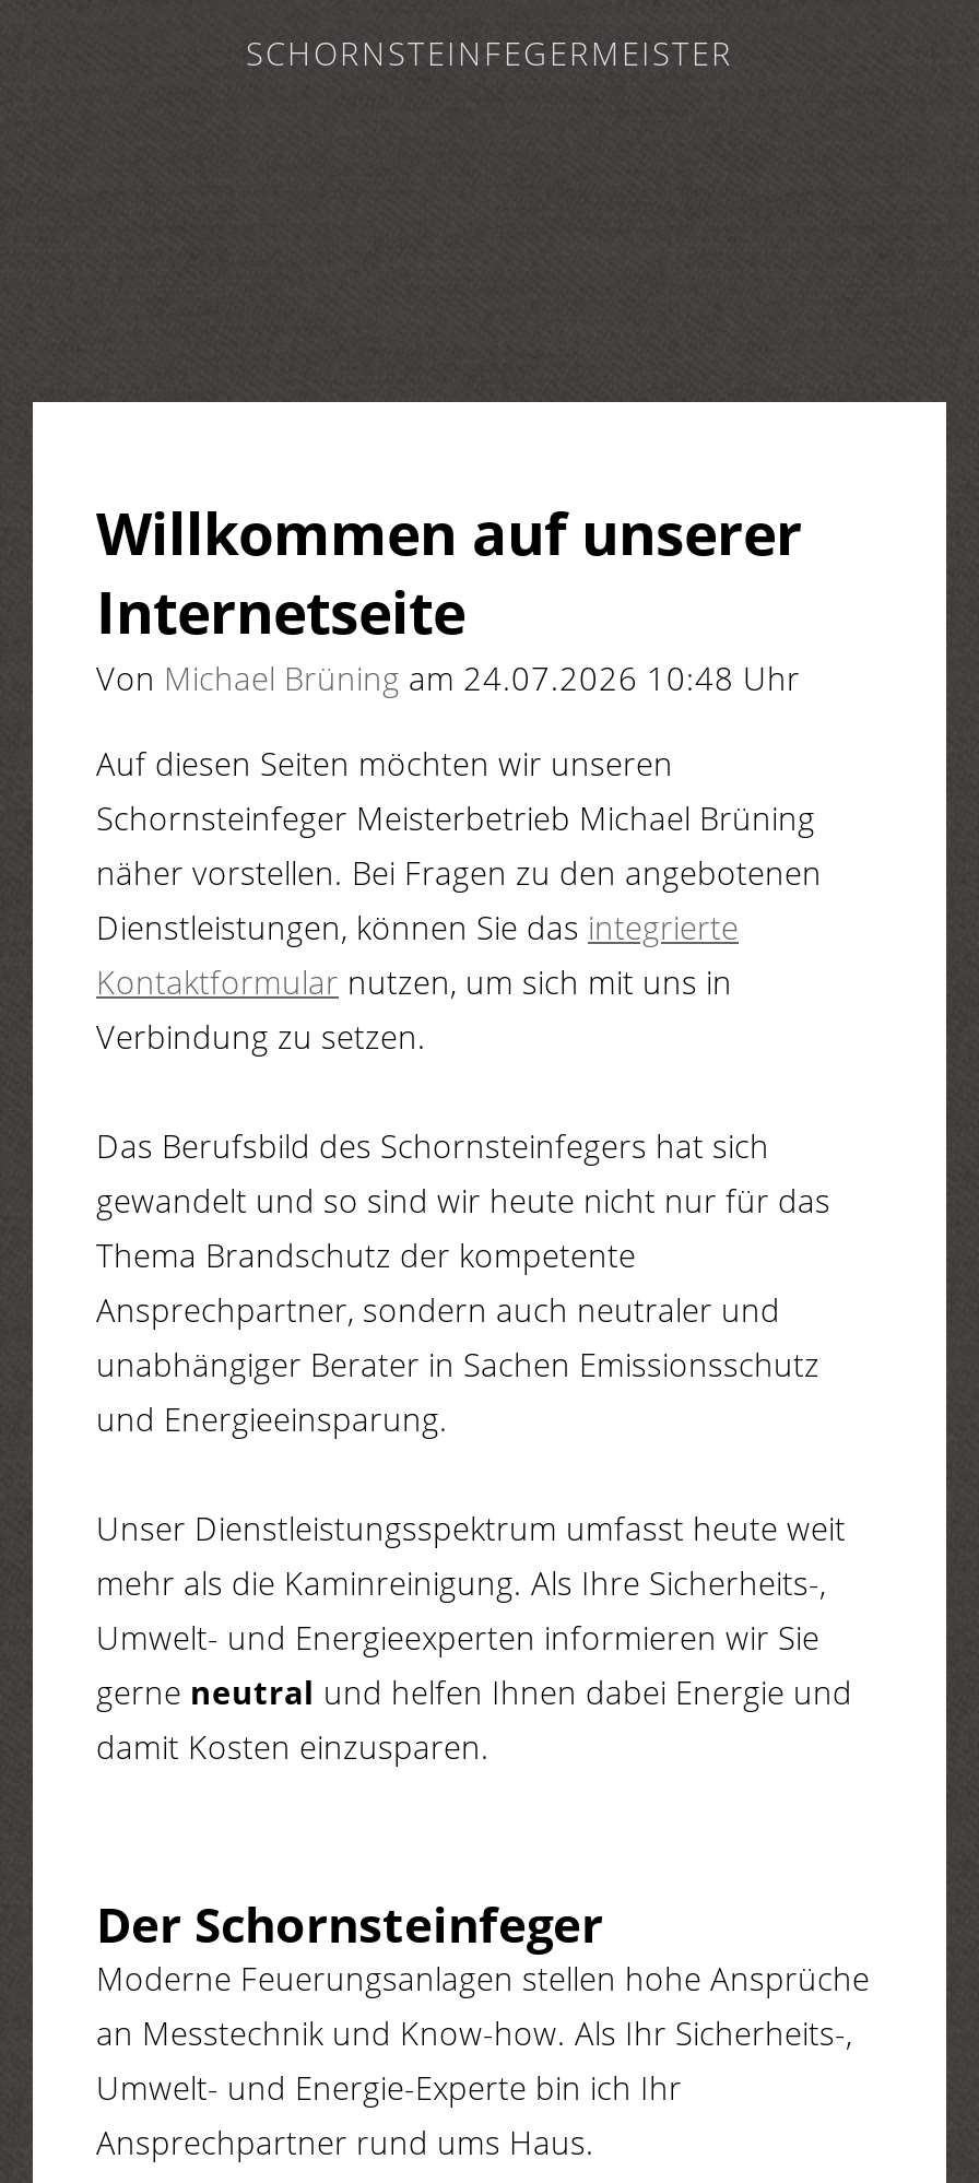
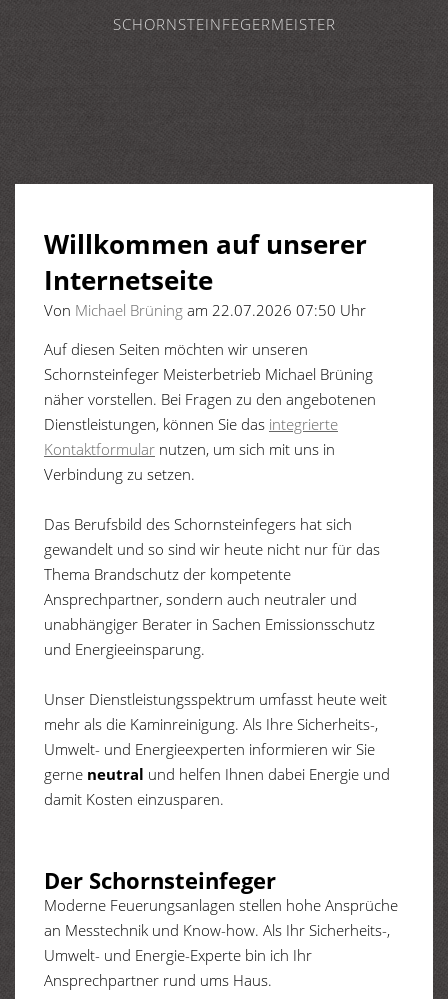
- Von Michael Brüning am 24.07.2026 10:48 Uhr
+ Von Michael Brüning am 22.07.2026 07:50 Uhr
